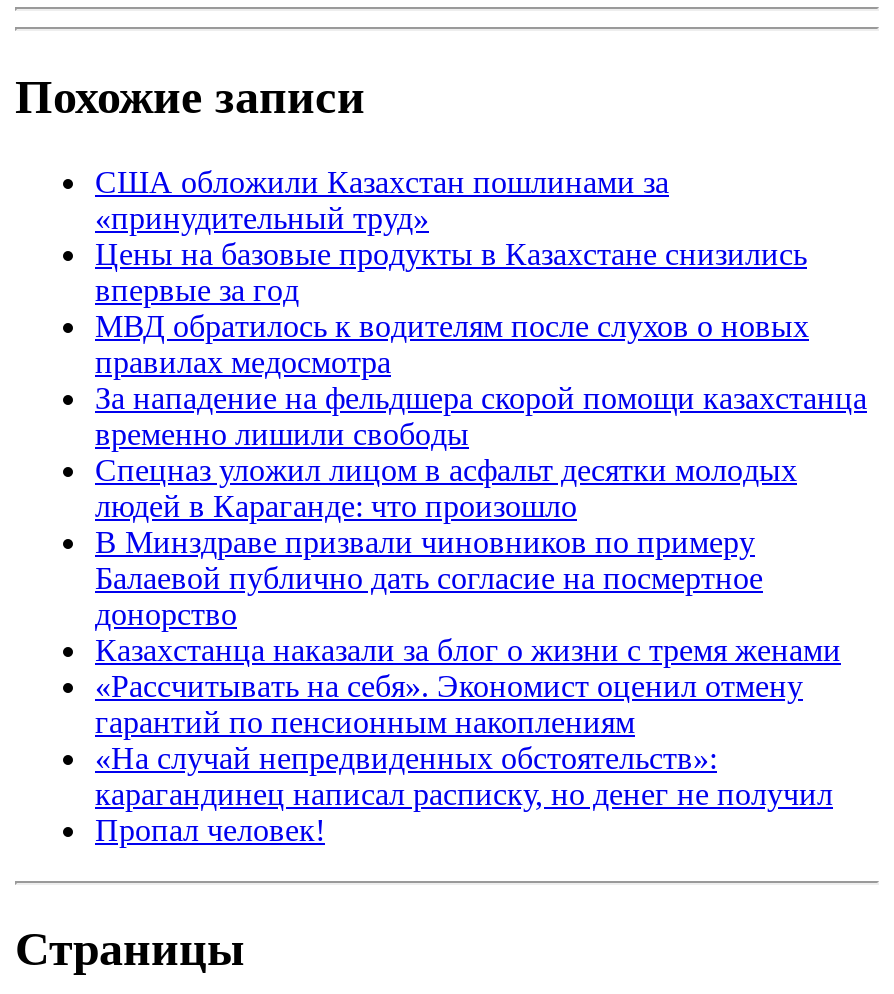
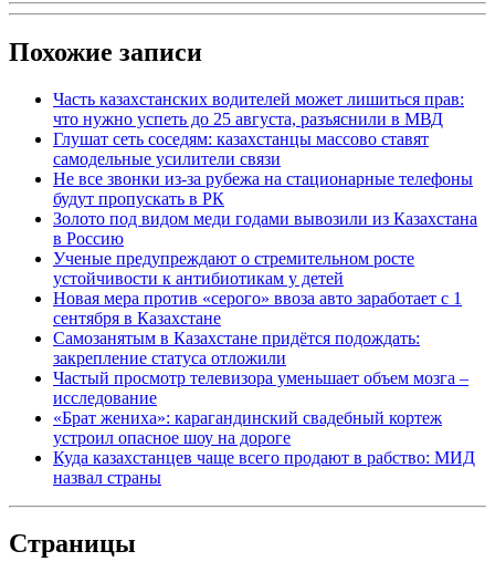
- США обложили Казахстан пошлинами за
- «принудительный труд»
- Цены на базовые продукты в Казахстане снизились
- впервые за год
- МВД обратилось к водителям после слухов о новых
- правилах медосмотра
- За нападение на фельдшера скорой помощи казахстанца
- временно лишили свободы
- Спецназ уложил лицом в асфальт десятки молодых
- людей в Караганде: что произошло
- В Минздраве призвали чиновников по примеру
- Балаевой публично дать согласие на посмертное
- донорство
- Казахстанца наказали за блог о жизни с тремя женами
- «Рассчитывать на себя». Экономист оценил отмену
- гарантий по пенсионным накоплениям
- «На случай непредвиденных обстоятельств»:
- карагандинец написал расписку, но денег не получил
- Пропал человек!
+ Часть казахстанских водителей может лишиться прав:
+ что нужно успеть до 25 августа, разъяснили в МВД
+ Глушат сеть соседям: казахстанцы массово ставят
+ самодельные усилители связи
+ Не все звонки из-за рубежа на стационарные телефоны
+ будут пропускать в РК
+ Золото под видом меди годами вывозили из Казахстана
+ в Россию
+ Ученые предупреждают о стремительном росте
+ устойчивости к антибиотикам у детей
+ Новая мера против «серого» ввоза авто заработает с 1
+ сентября в Казахстане
+ Самозанятым в Казахстане придётся подождать:
+ закрепление статуса отложили
+ Частый просмотр телевизора уменьшает объем мозга –
+ исследование
+ «Брат жениха»: карагандинский свадебный кортеж
+ устроил опасное шоу на дороге
+ Куда казахстанцев чаще всего продают в рабство: МИД
+ назвал страны
